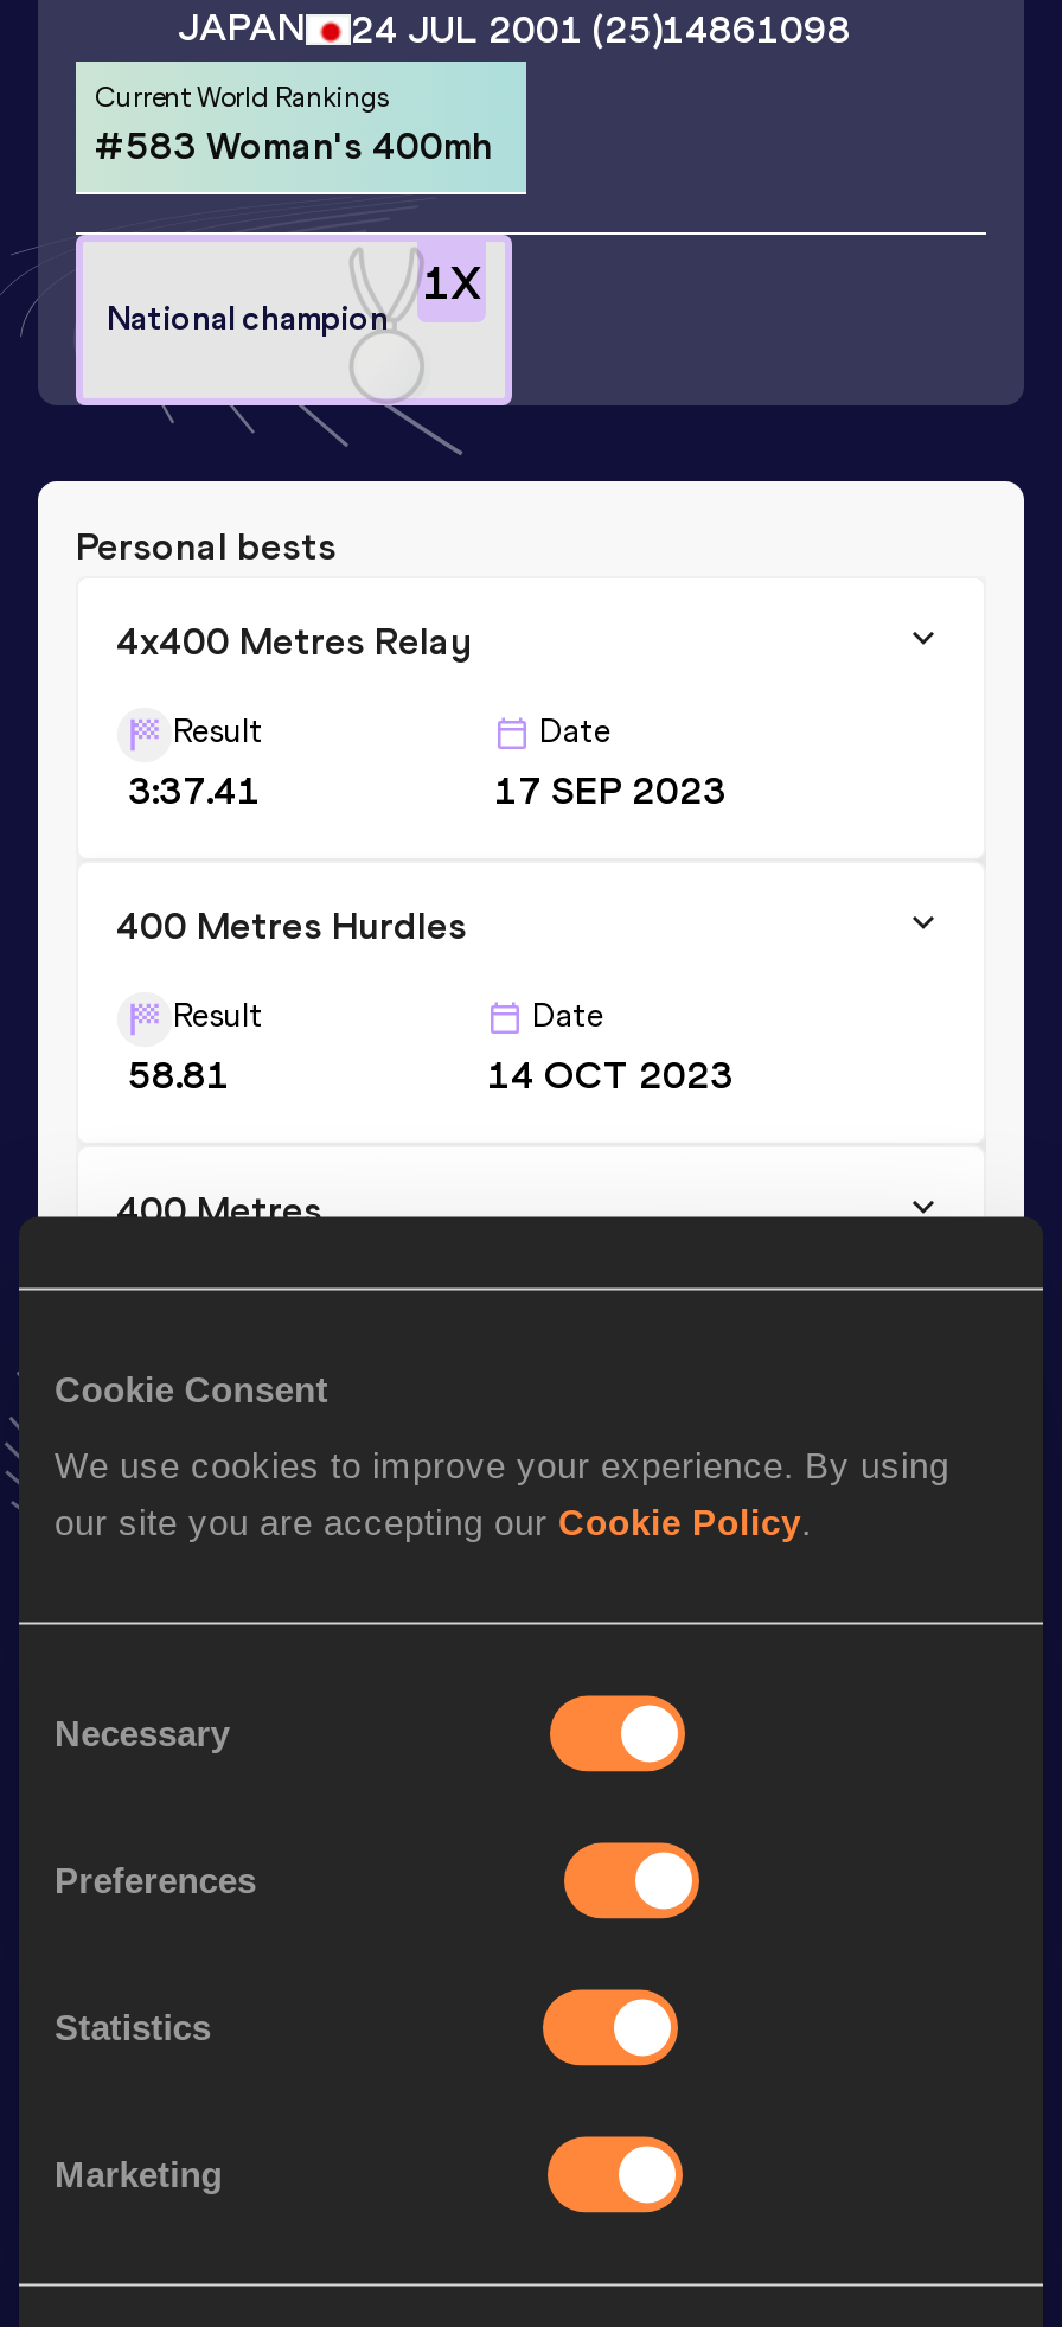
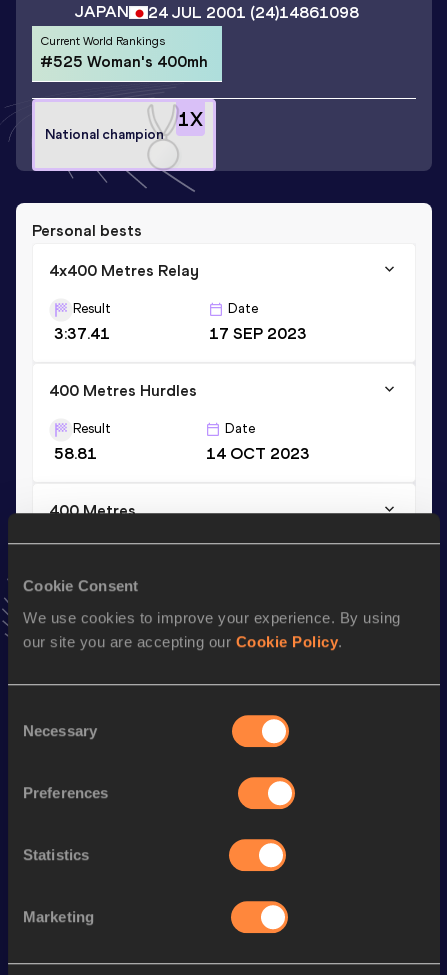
- JAPAN 24 JUL 2001 (25) 14861098
+ JAPAN 24 JUL 2001 (24) 14861098

- #583 Woman's 400mh
+ #525 Woman's 400mh
